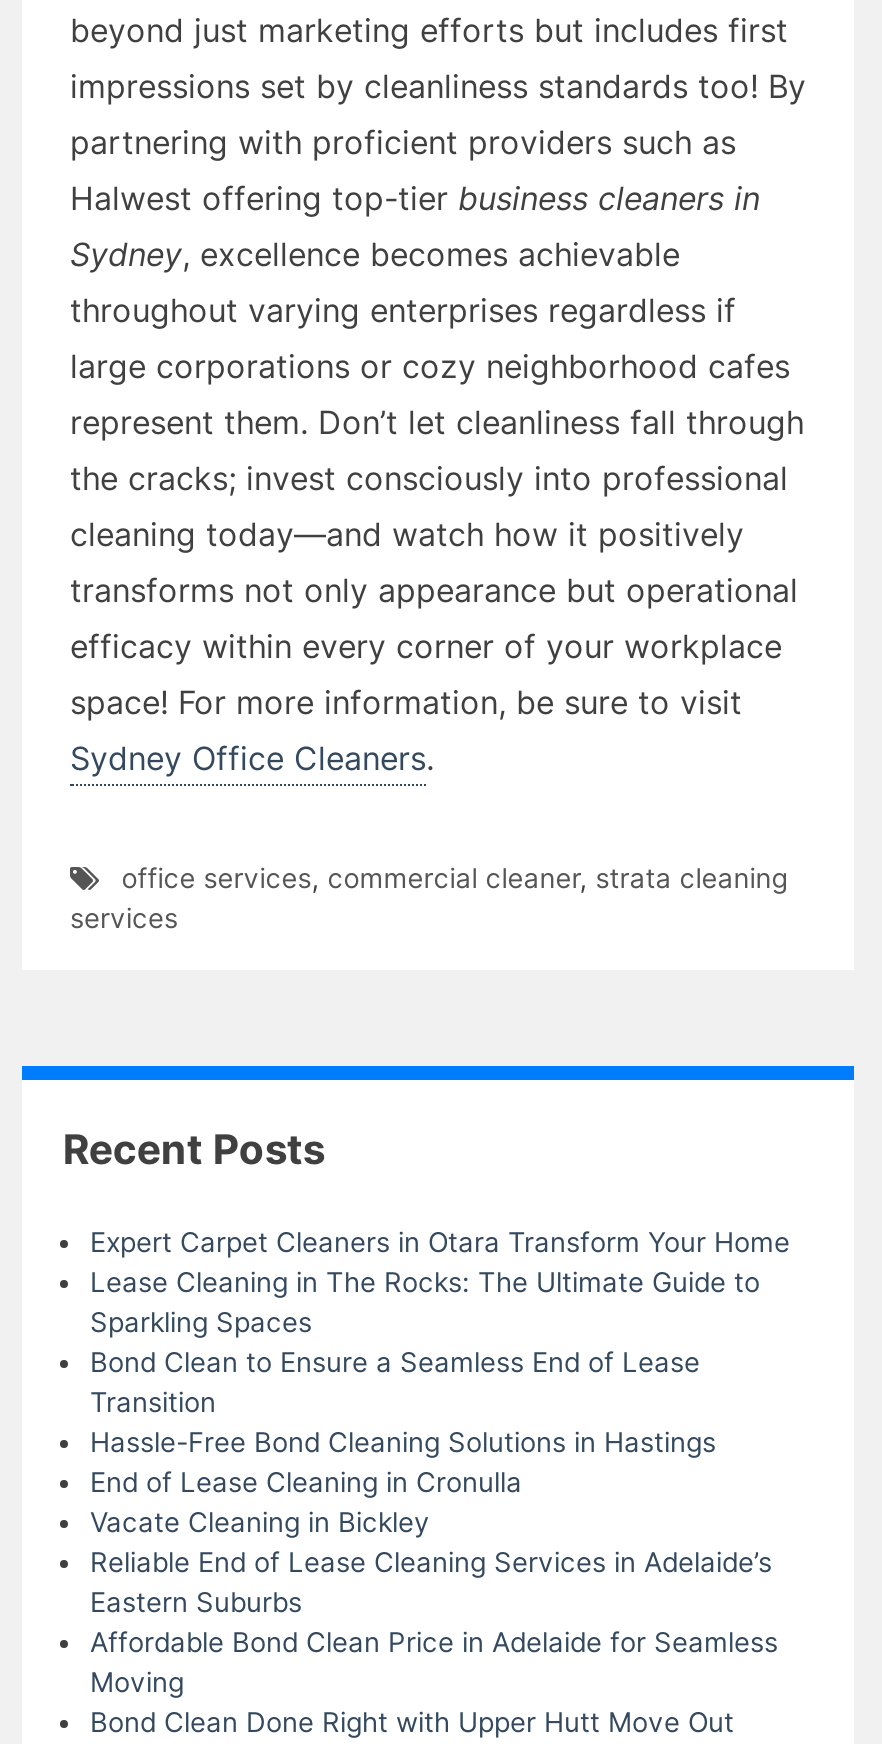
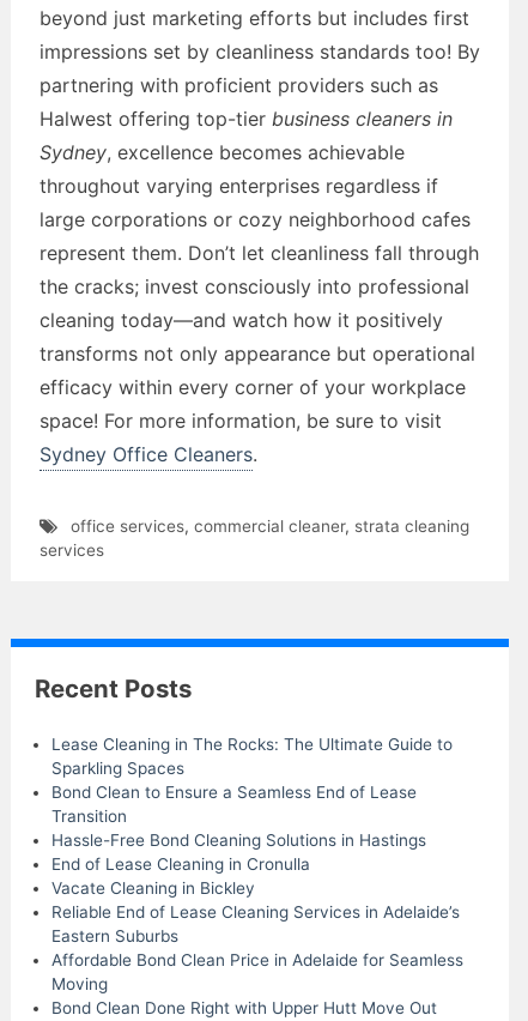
- Expert Carpet Cleaners in Otara Transform Your Home
